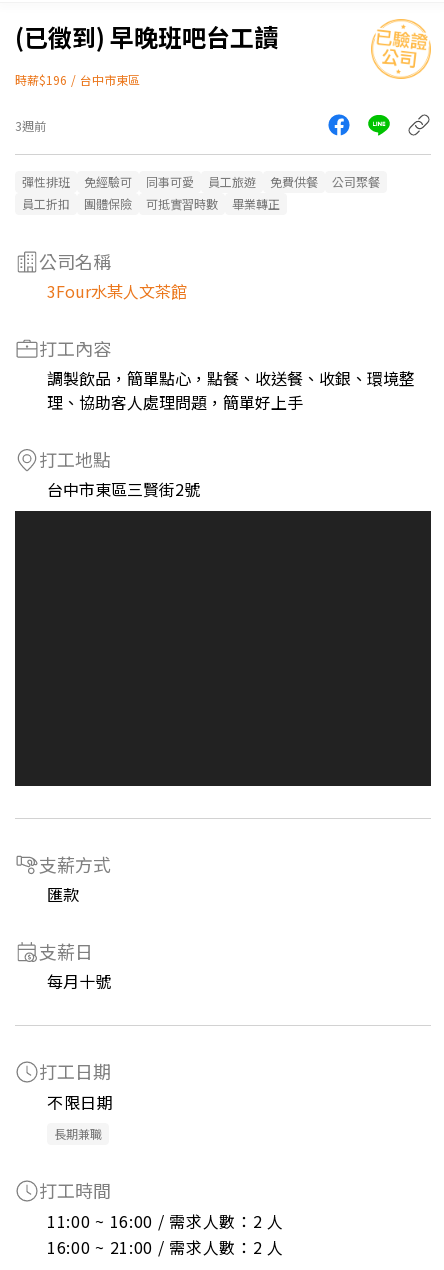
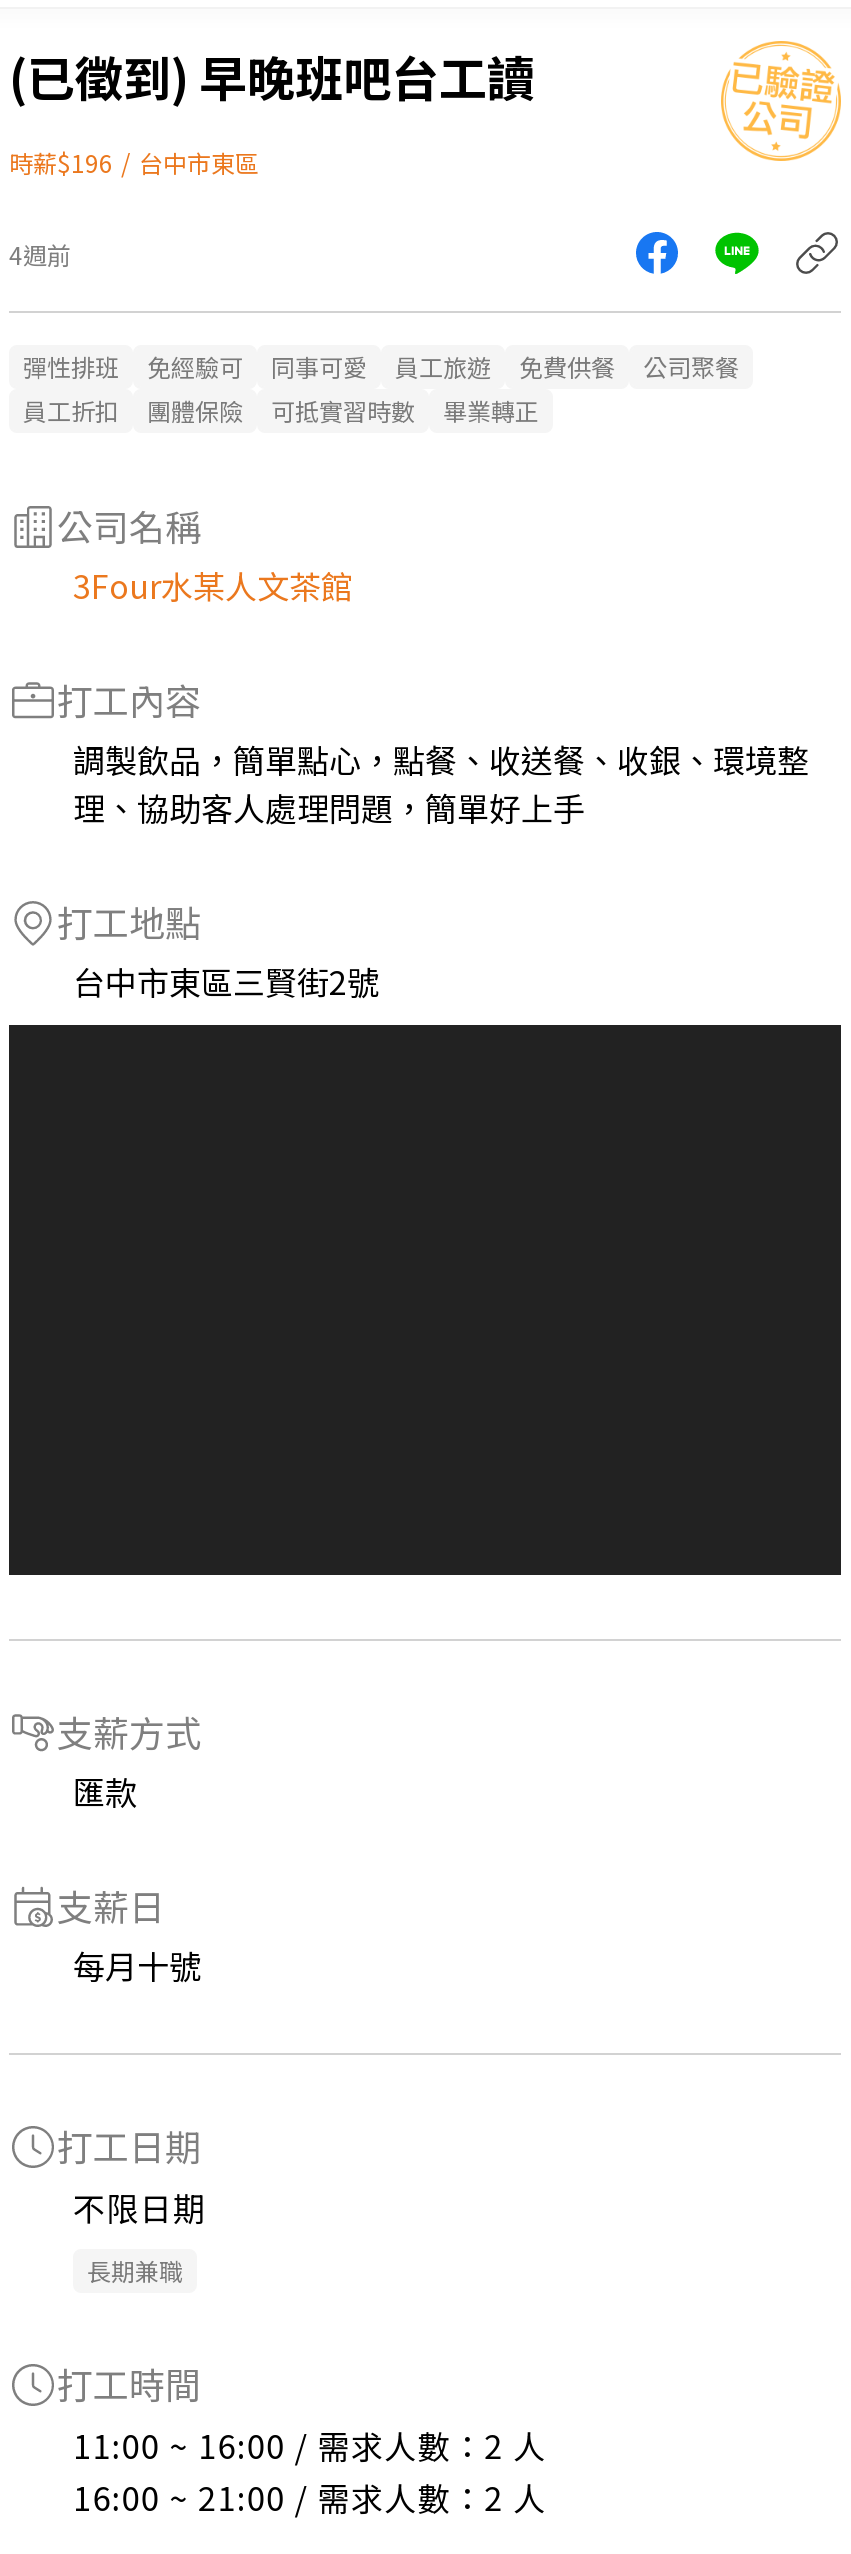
- 3週前
+ 4週前
